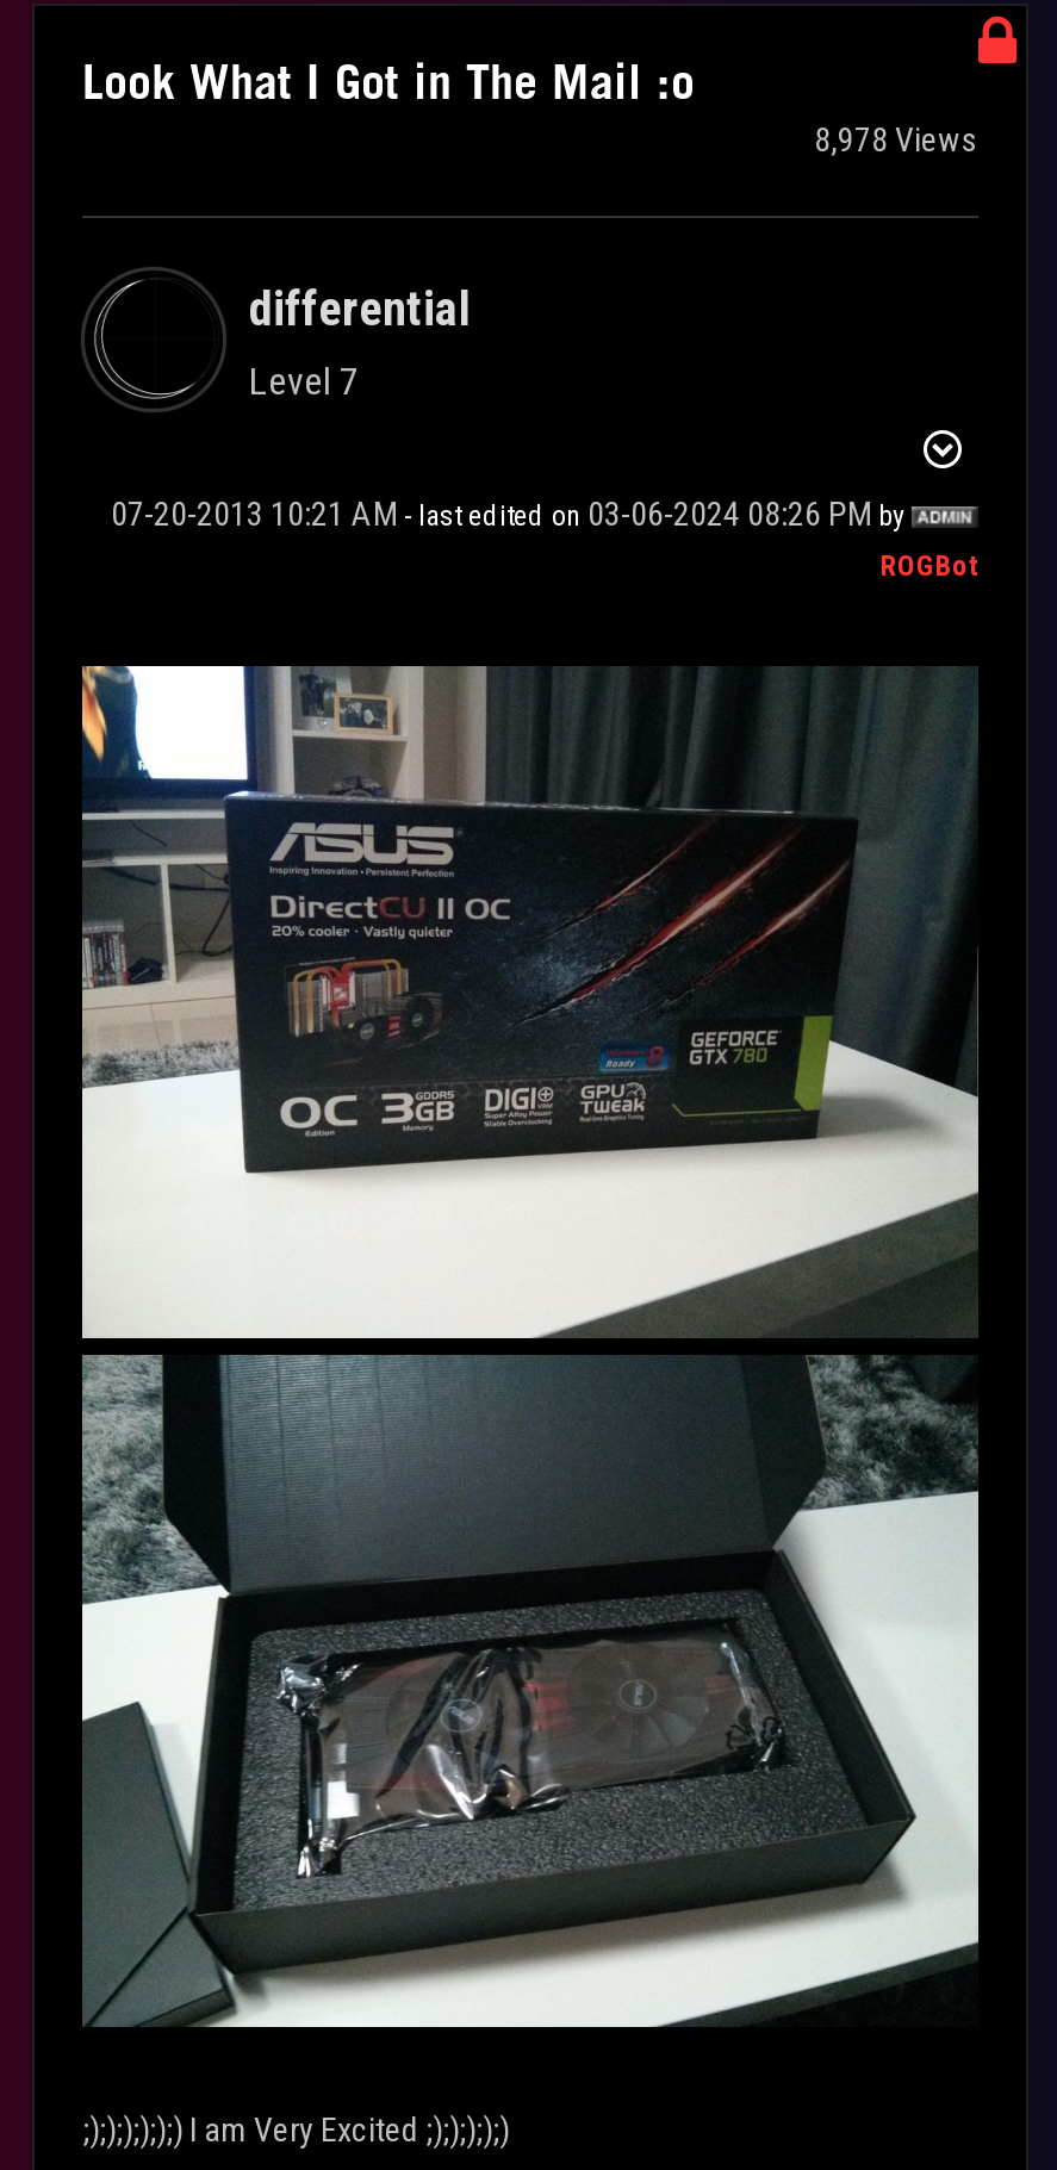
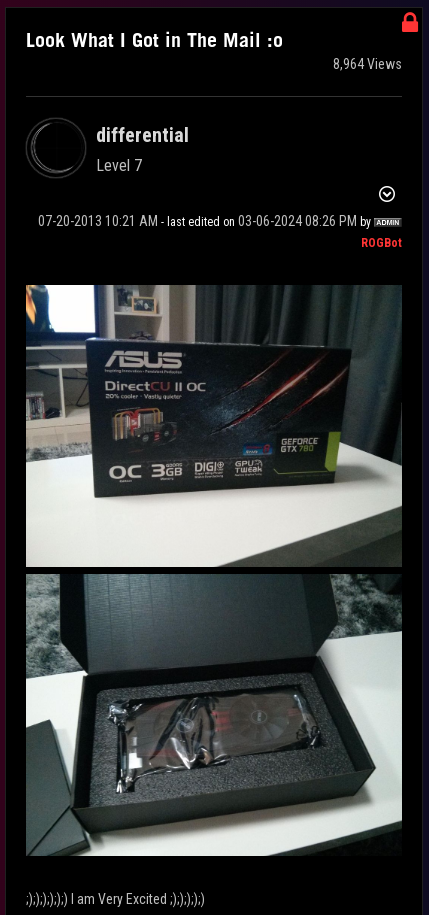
- 8,978 Views
+ 8,964 Views
